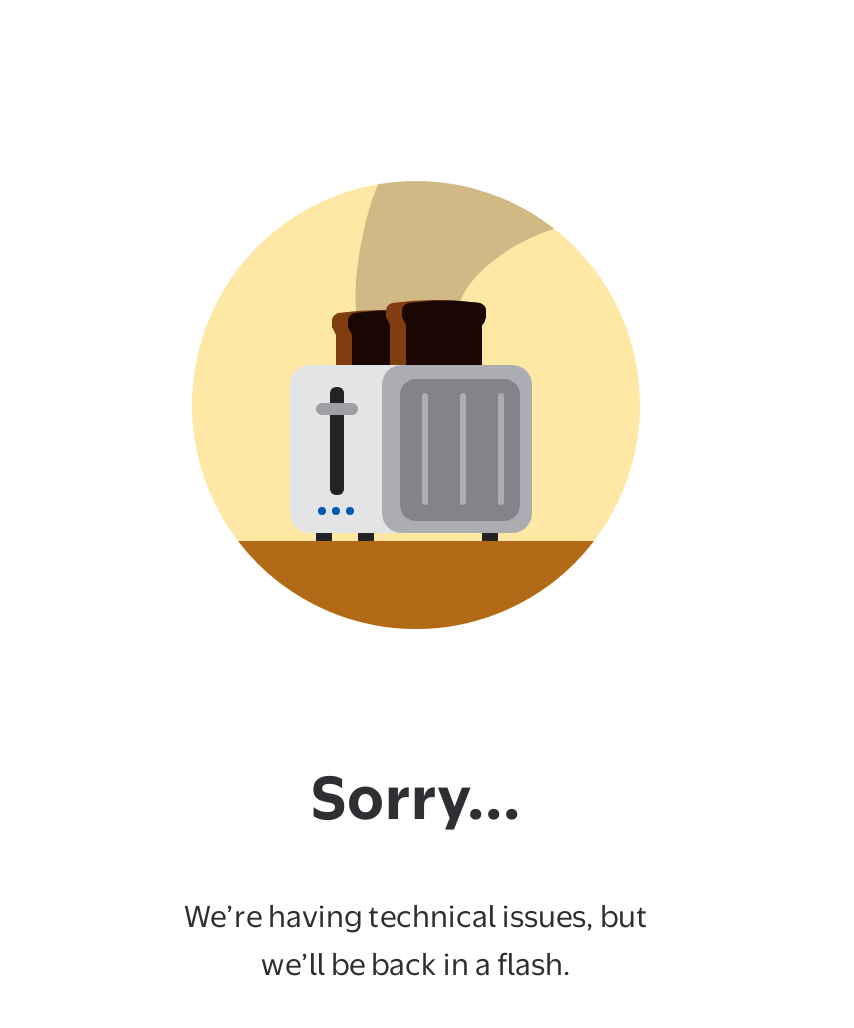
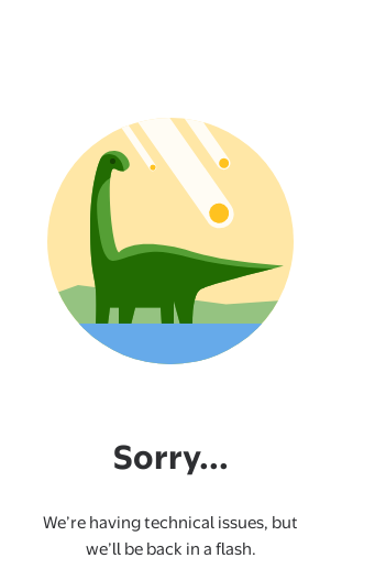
- [image]
+ [image]
